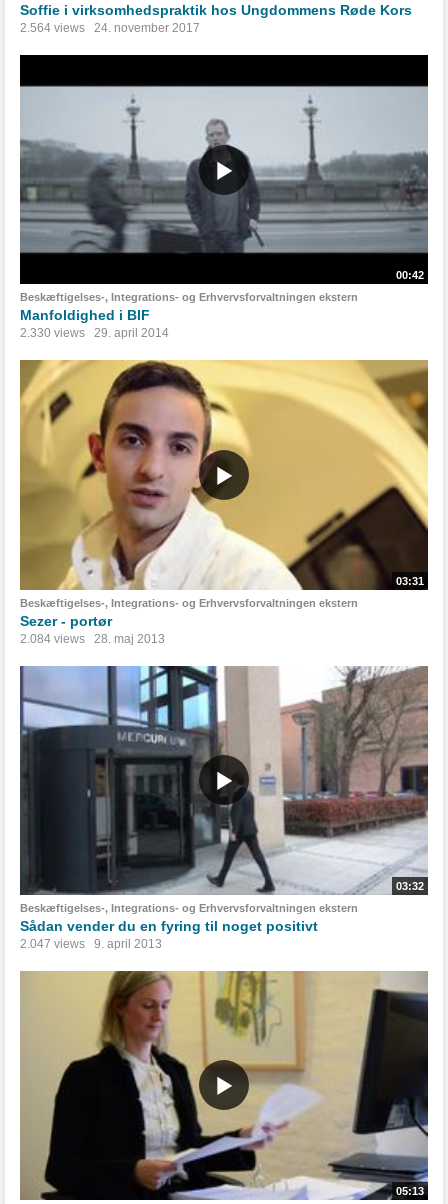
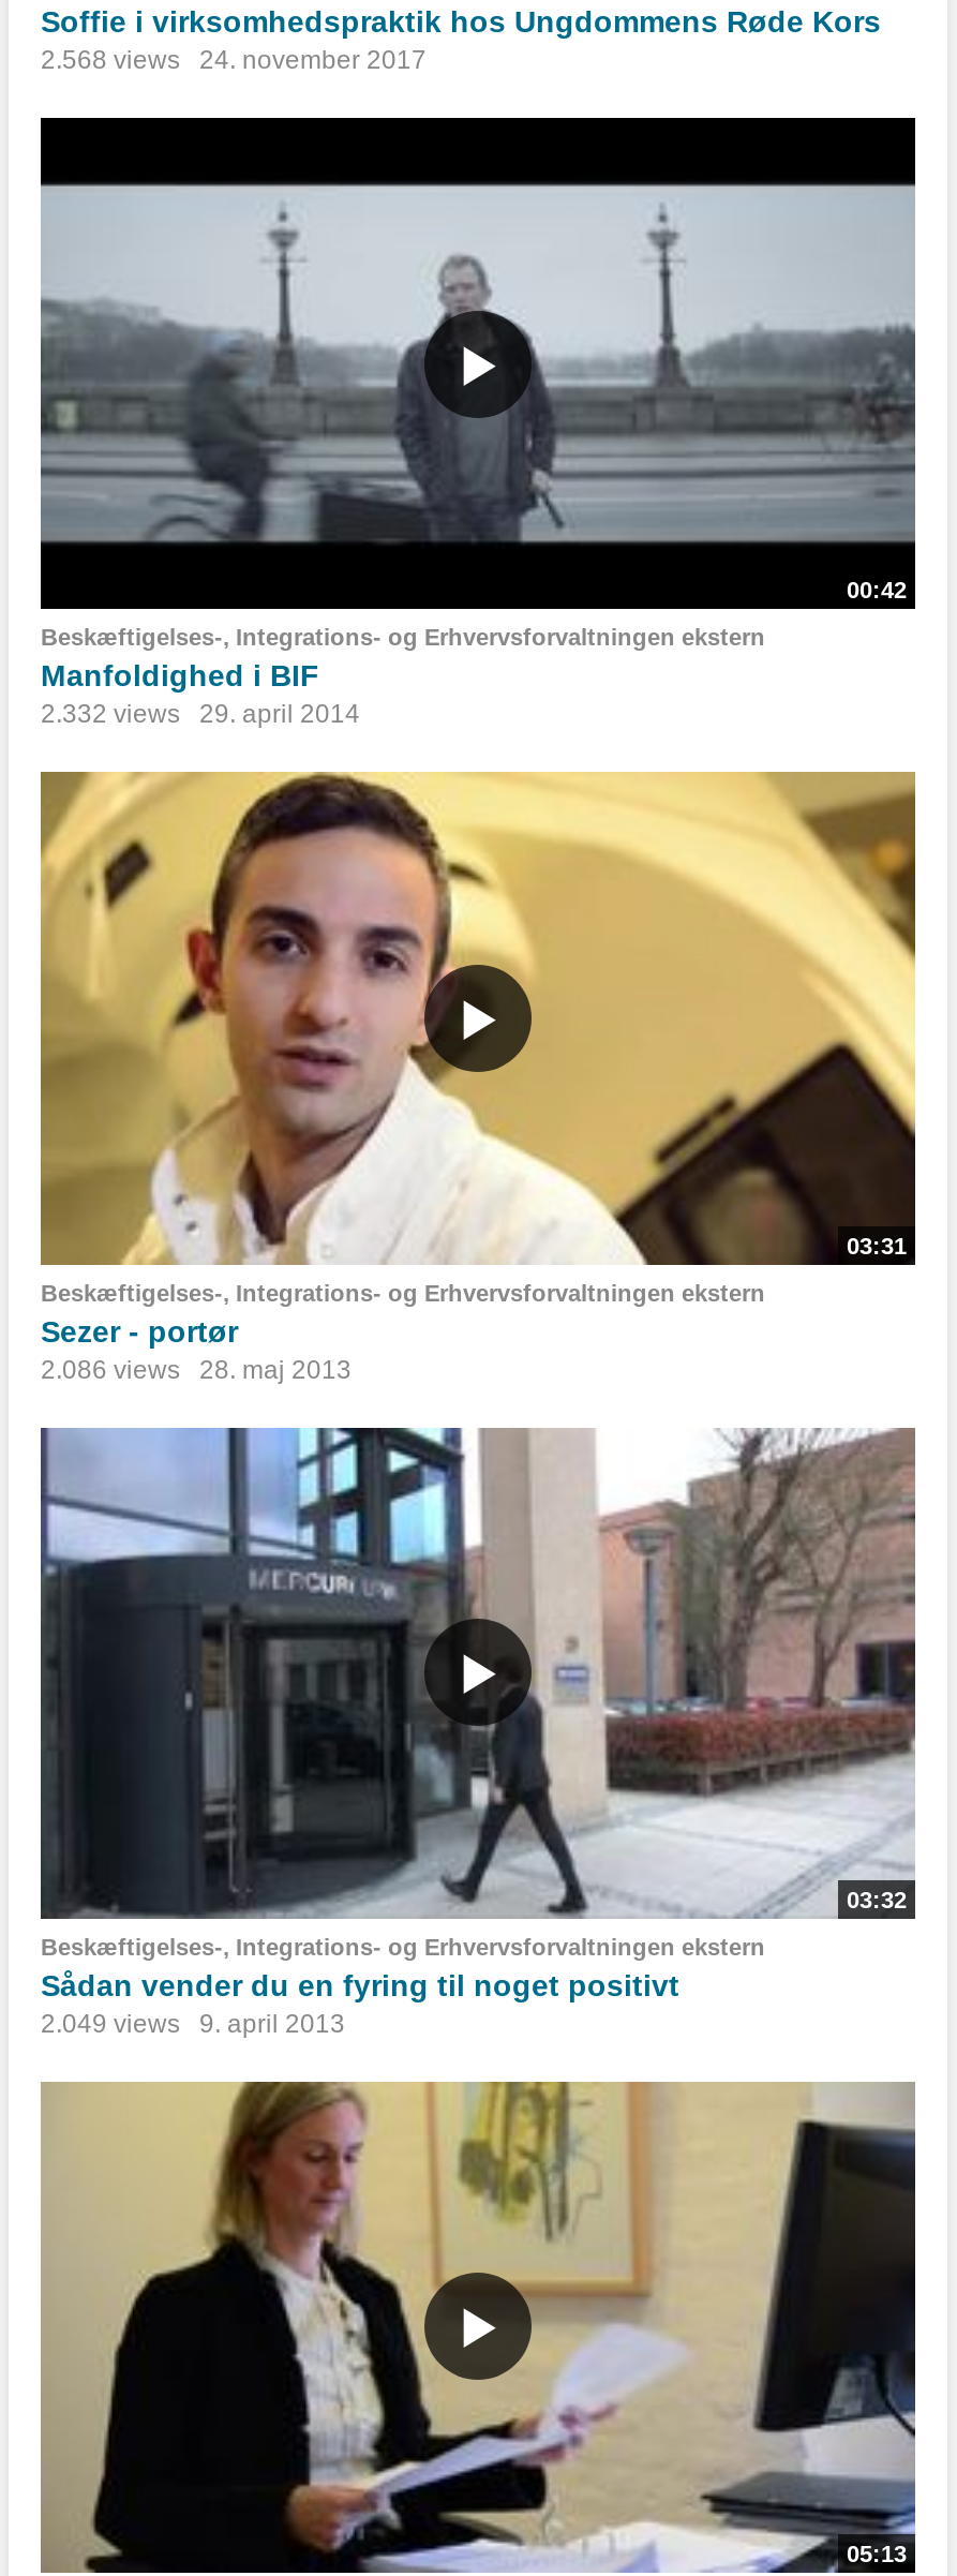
- 2.564 views 24. november 2017
+ 2.568 views 24. november 2017

- 2.330 views 29. april 2014
+ 2.332 views 29. april 2014

- 2.084 views 28. maj 2013
+ 2.086 views 28. maj 2013

- 2.047 views 9. april 2013
+ 2.049 views 9. april 2013
